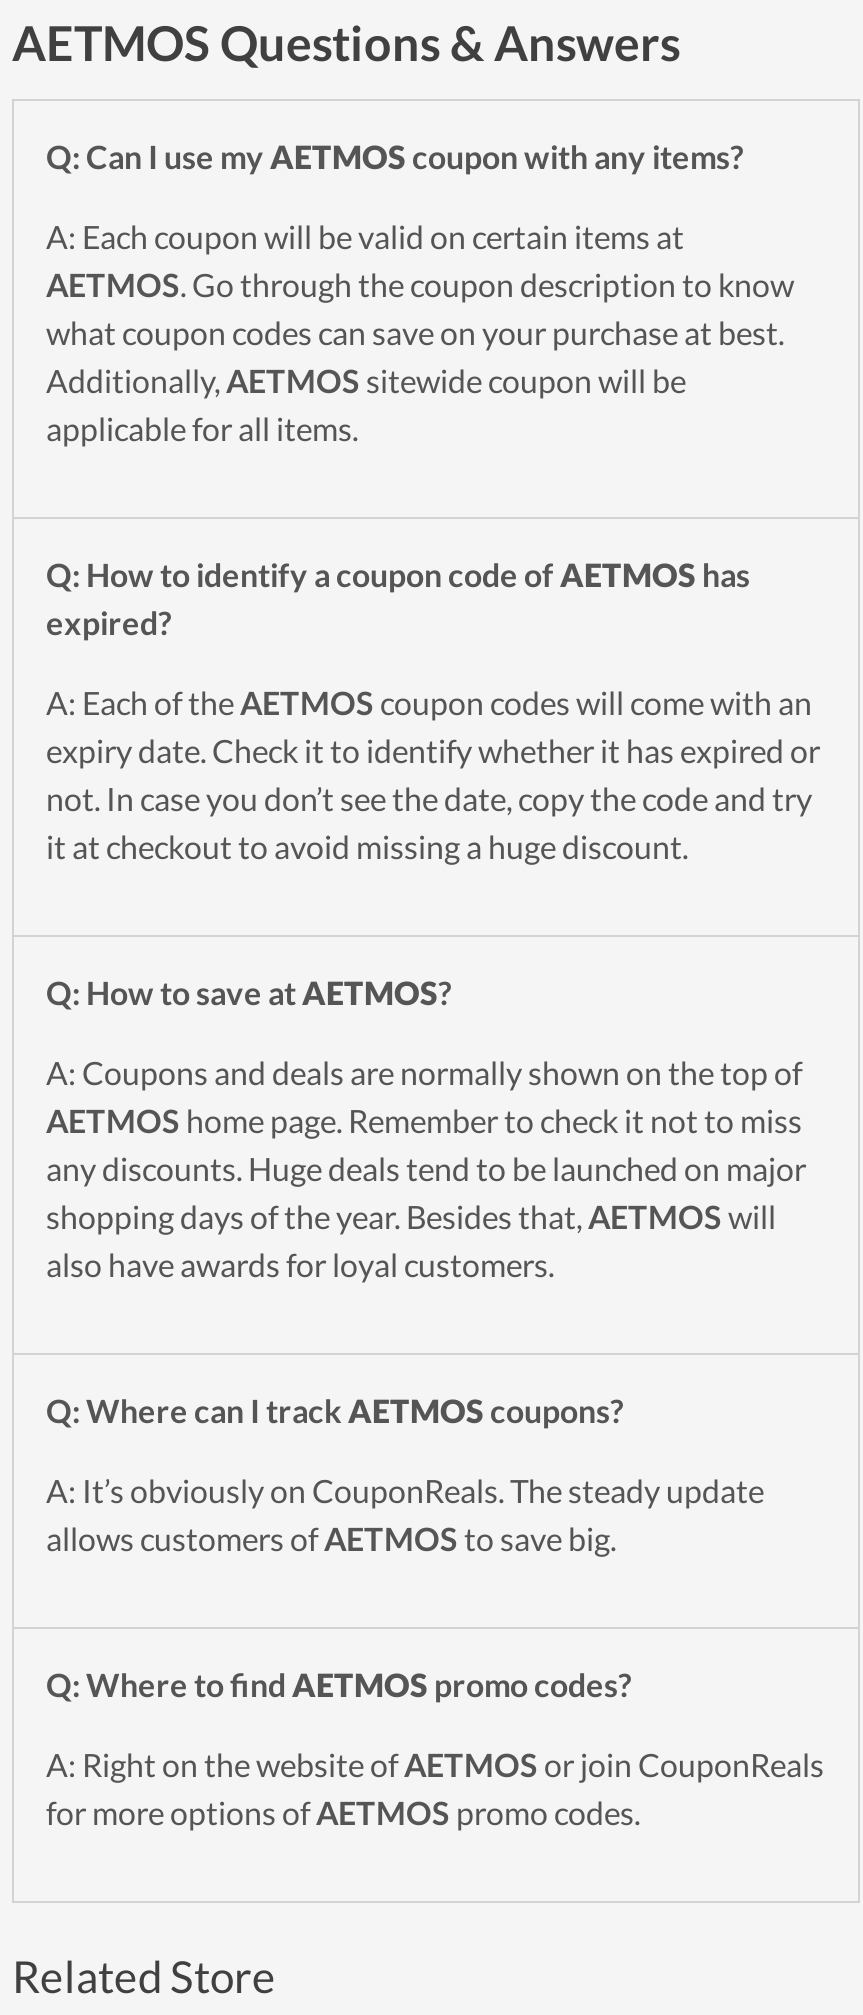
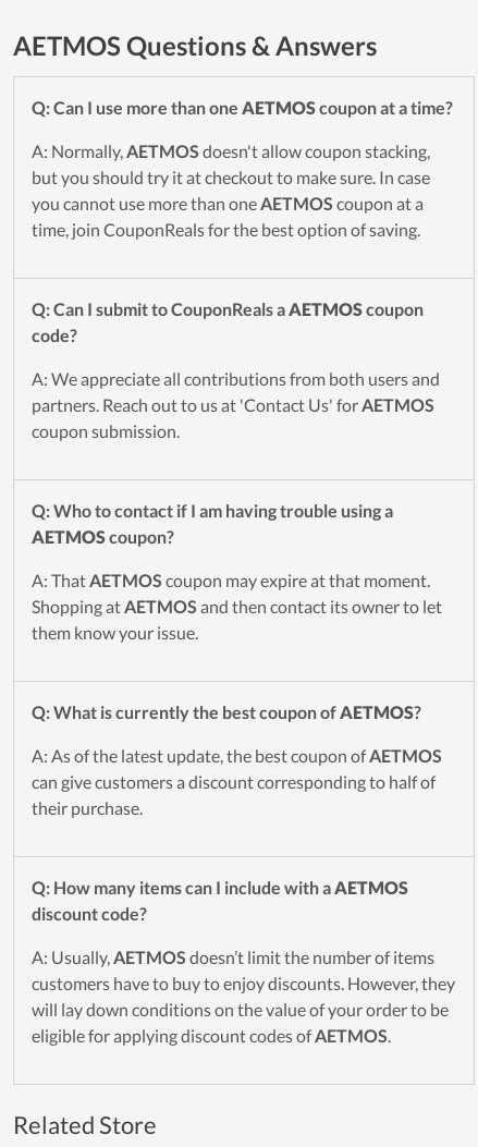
- Q: Can I use my AETMOS coupon with any items?
+ Q: Can I use more than one AETMOS coupon at a time?

- A: Each coupon will be valid on certain items at
- AETMOS. Go through the coupon description to know
- what coupon codes can save on your purchase at best.
- Additionally, AETMOS sitewide coupon will be
- applicable for all items.
+ A: Normally,AETMOS doesn't allow coupon stacking,
+ but you should try it at checkout to make sure. In case
+ you cannot use more than oneAETMOS coupon at a
+ time, join CouponReals for the best option of saving.

- Q: How to identify a coupon code of AETMOS has
- expired?
+ Q: Can I submit to CouponReals a AETMOS coupon
+ code?

- A: Each of the AETMOS coupon codes will come with an
- expiry date. Check it to identify whether it has expired or
- not. In case you don’t see the date, copy the code and try
- it at checkout to avoid missing a huge discount.
+ A: We appreciate all contributions from both users and
+ partners. Reach out to us at 'Contact Us' forAETMOS
+ coupon submission.

- Q: How to save atAETMOS?
+ Q: Who to contact if I am having trouble using a
+ AETMOS coupon?

- A: Coupons and deals are normally shown on the top of
- AETMOS home page. Remember to check it not to miss
- any discounts. Huge deals tend to be launched on major
- shopping days of the year. Besides that, AETMOS will
- also have awards for loyal customers.
+ A: ThatAETMOS coupon may expire at that moment.
+ Shopping atAETMOS and then contact its owner to let
+ them know your issue.

- Q: Where can I track AETMOS coupons?
+ Q: What is currently the best coupon ofAETMOS?

- A: It’s obviously on CouponReals. The steady update
- allows customers ofAETMOS to save big.
+ A: As of the latest update, the best coupon ofAETMOS
+ can give customers a discount corresponding to half of
+ their purchase.

- Q: Where to find AETMOS promo codes?
+ Q: How many items can I include with aAETMOS
+ discount code?

- A: Right on the website ofAETMOS or join CouponReals
- for more options ofAETMOS promo codes.
+ A: Usually,AETMOS doesn’t limit the number of items
+ customers have to buy to enjoy discounts. However, they
+ will lay down conditions on the value of your order to be
+ eligible for applying discount codes ofAETMOS.
